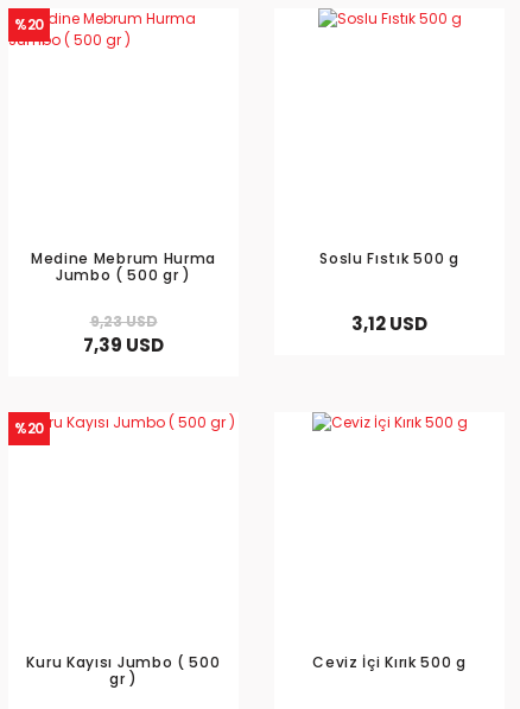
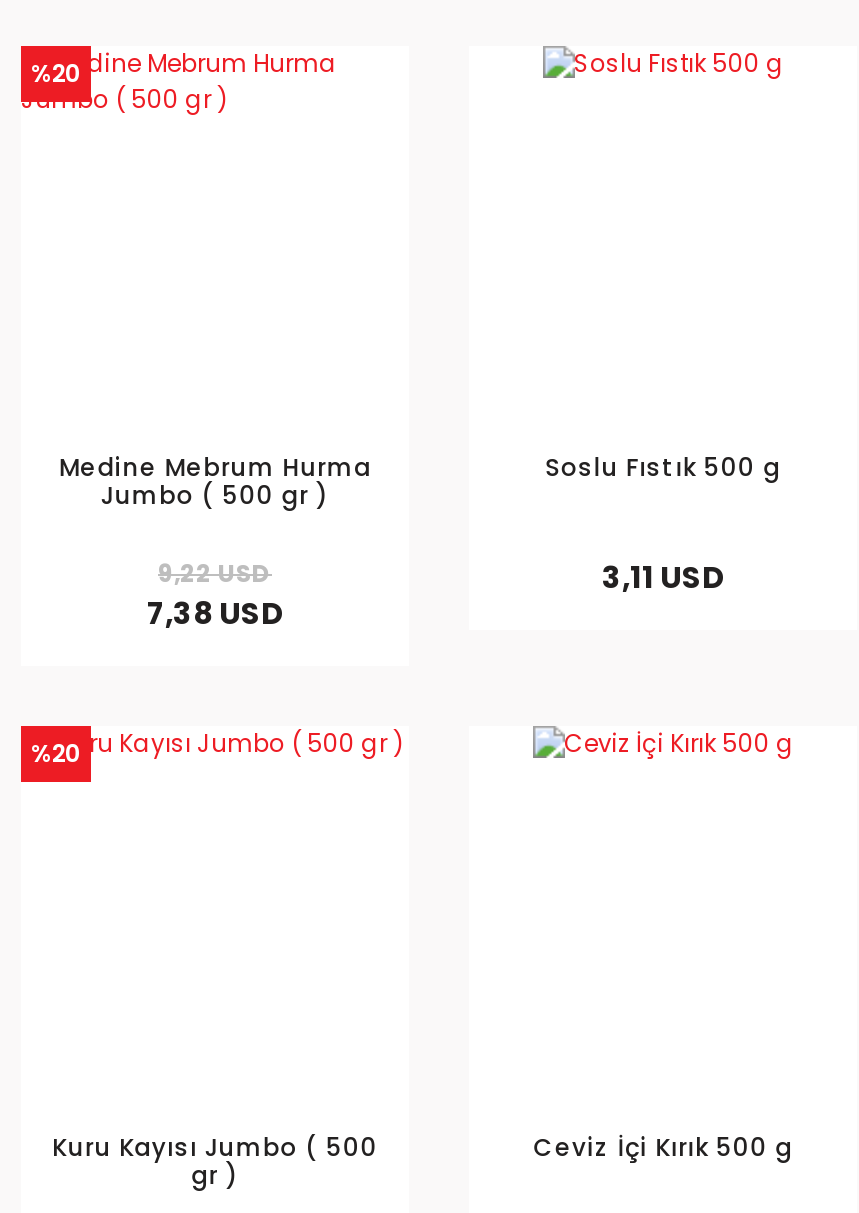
- 9,23 USD
+ 9,22 USD

- 3,12 USD
+ 3,11 USD

- 7,39 USD
+ 7,38 USD
